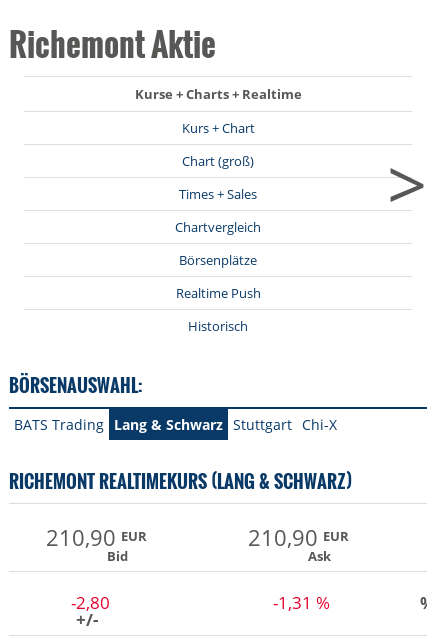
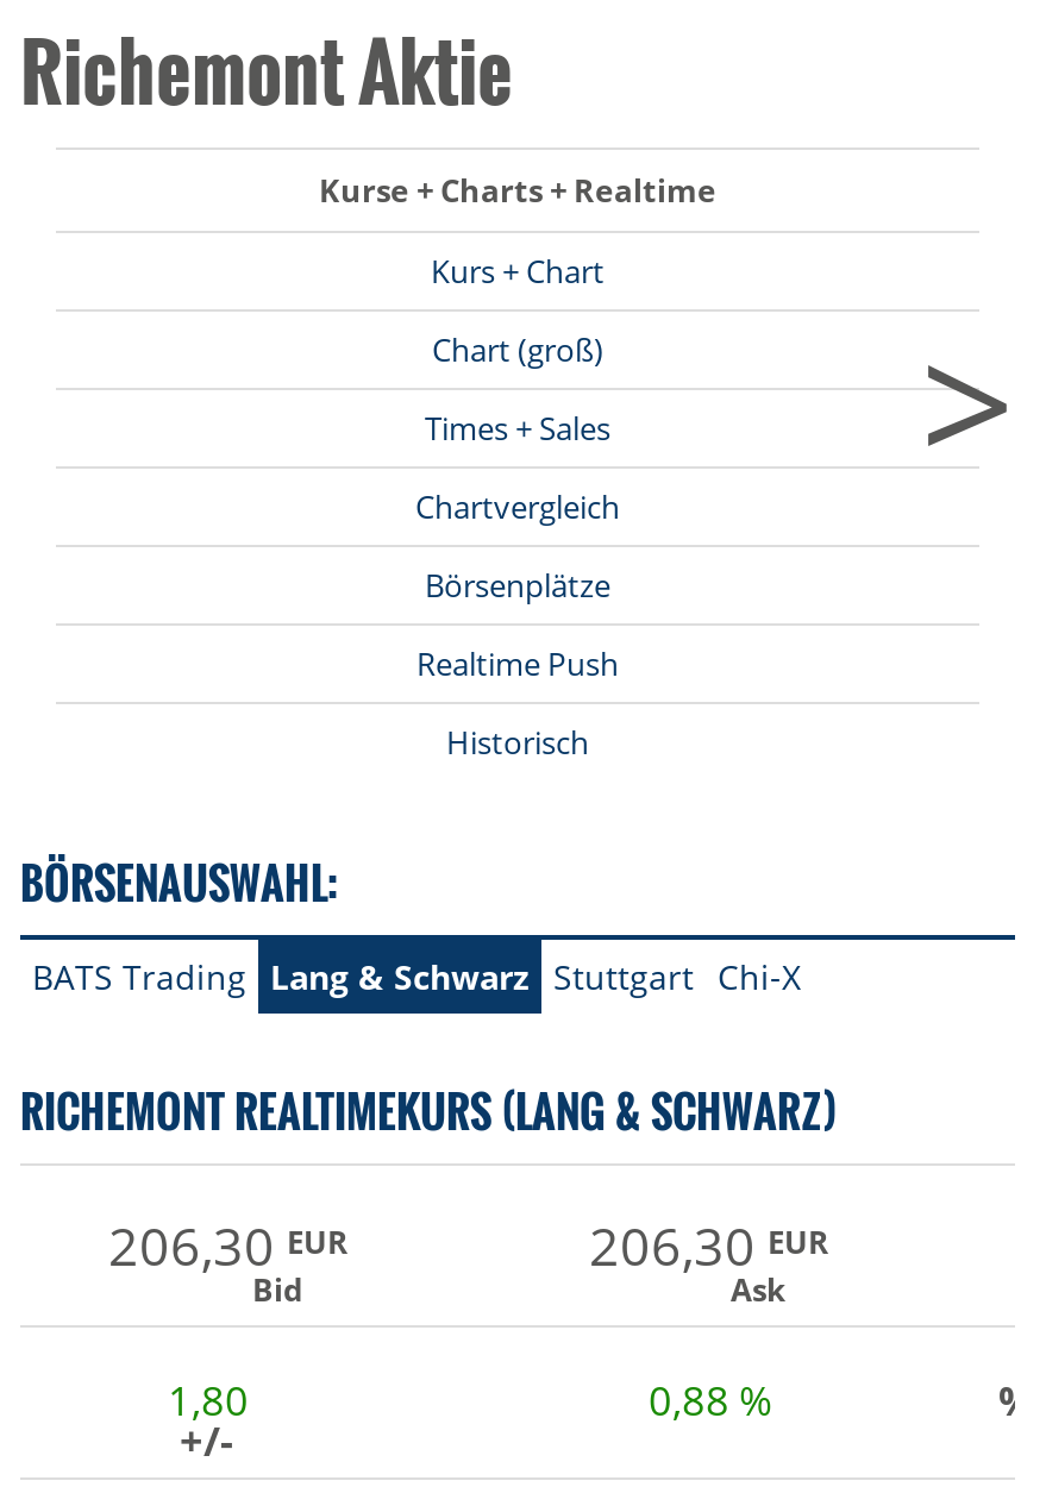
- 210,90 EUR
+ 206,30 EUR

- 210,90 EUR
+ 206,30 EUR

- -2,80
+ 1,80

- -1,31 %
+ 0,88 %
